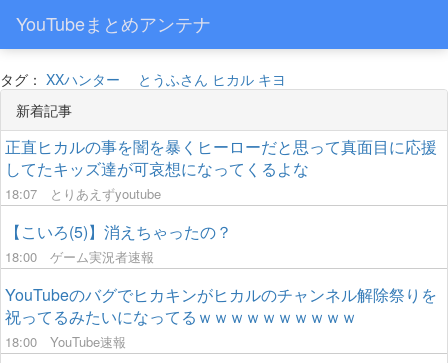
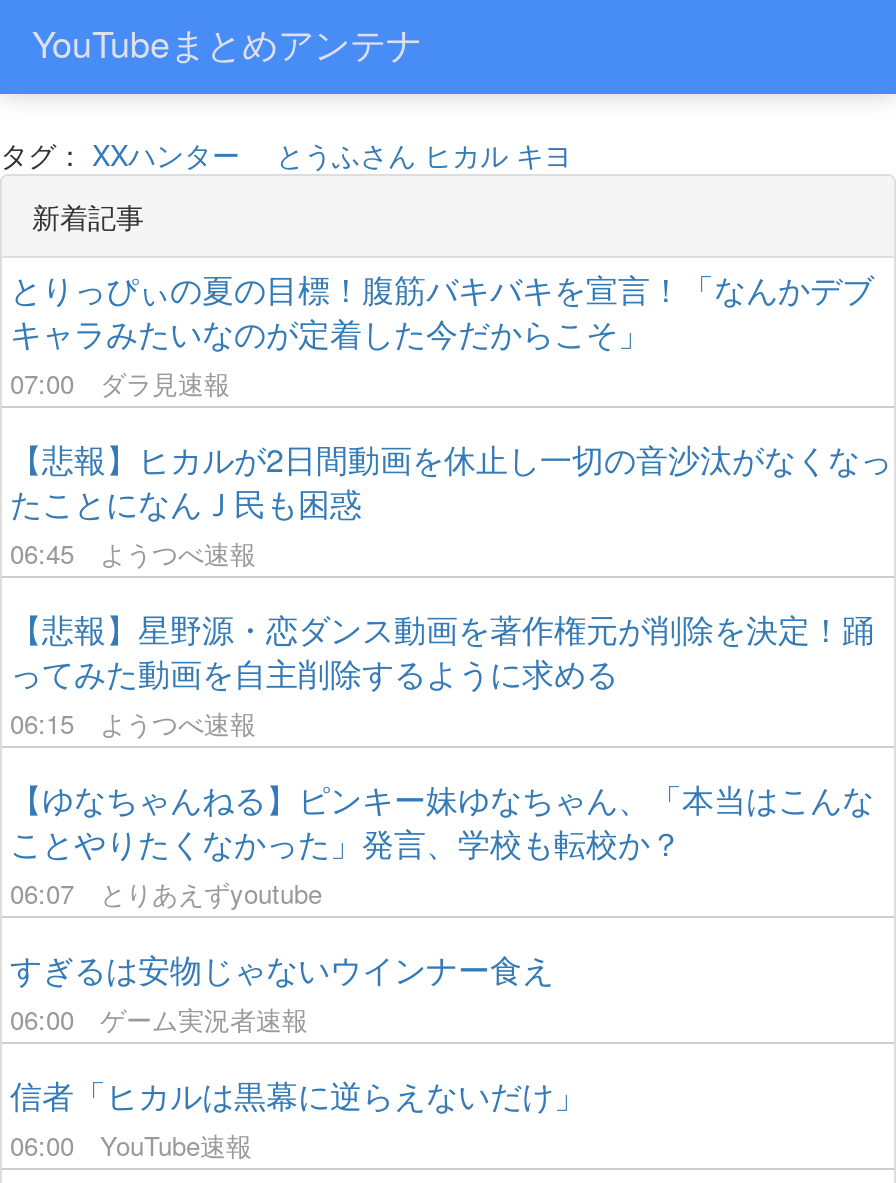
- 正直ヒカルの事を闇を暴くヒーローだと思って真面目に応援
- してたキッズ達が可哀想になってくるよな
- 18:07
+ とりっぴぃの夏の目標！腹筋バキバキを宣言！「なんかデブ
+ キャラみたいなのが定着した今だからこそ」
+ 07:00
+ ダラ見速報
+ 【悲報】ヒカルが2日間動画を休止し一切の音沙汰がなくなっ
+ たことになんＪ民も困惑
+ 06:45
+ ようつべ速報
+ 【悲報】星野源・恋ダンス動画を著作権元が削除を決定！踊
+ ってみた動画を自主削除するように求める
+ 06:15
+ ようつべ速報
+ 【ゆなちゃんねる】ピンキー妹ゆなちゃん、「本当はこんな
+ ことやりたくなかった」発言、学校も転校か？
+ 06:07

moved down: とりあえずyoutube

- 【こいろ(5)】消えちゃったの？
- 18:00
+ すぎるは安物じゃないウインナー食え
+ 06:00

moved down: ゲーム実況者速報

- YouTubeのバグでヒカキンがヒカルのチャンネル解除祭りを
- 祝ってるみたいになってるｗｗｗｗｗｗｗｗｗｗ
- 18:00
+ 信者「ヒカルは黒幕に逆らえないだけ」
+ 06:00
